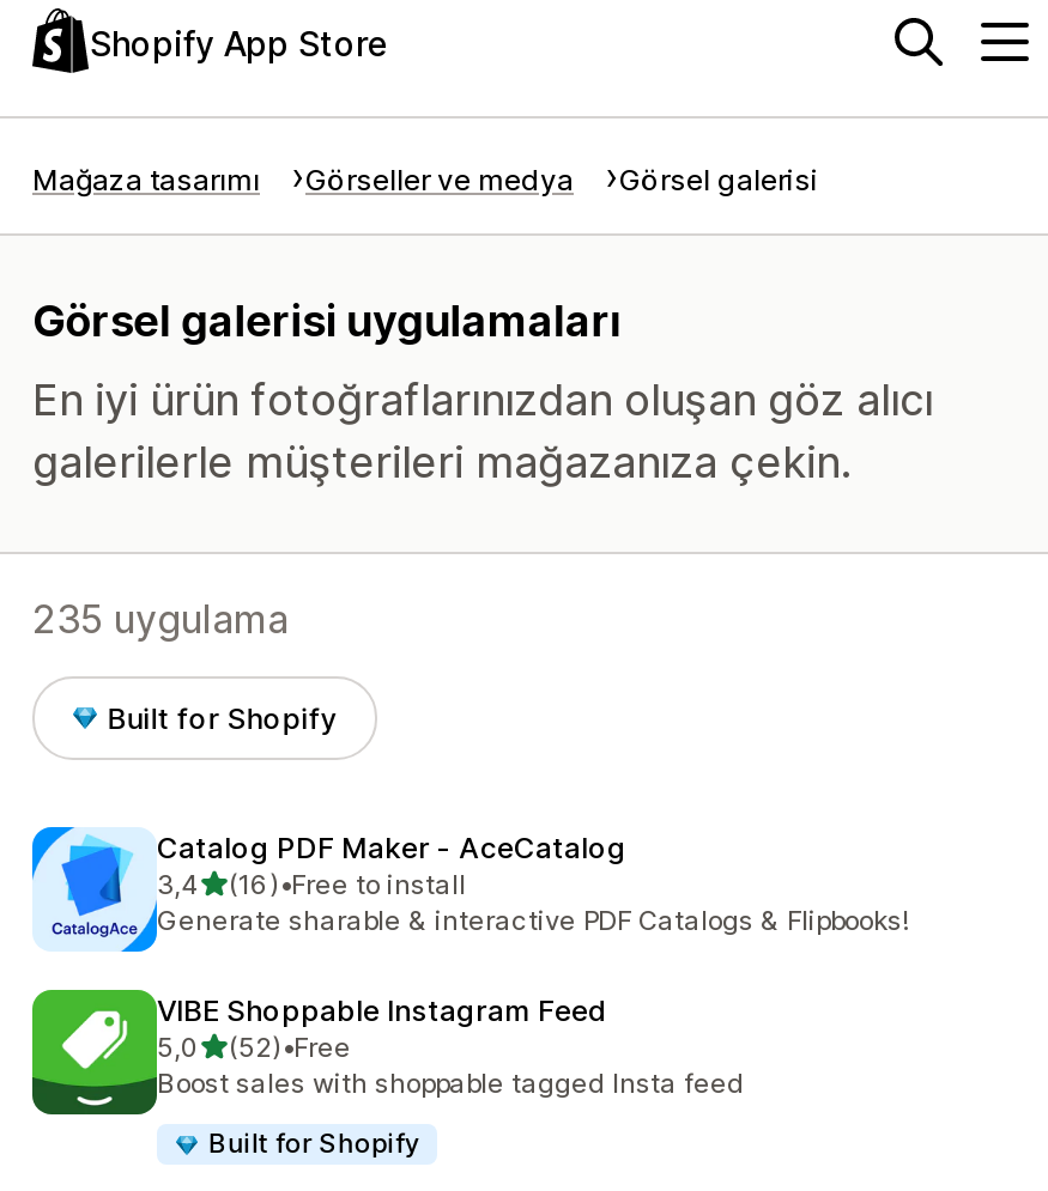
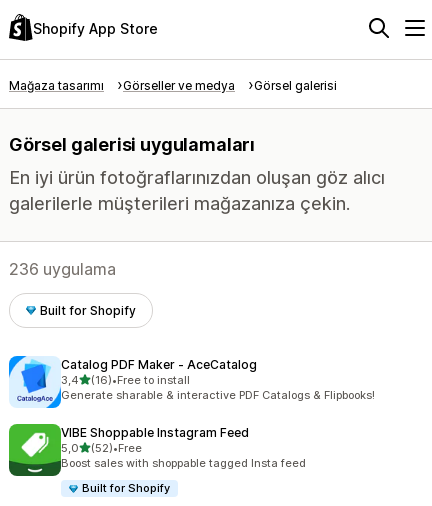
- 235 uygulama
+ 236 uygulama
